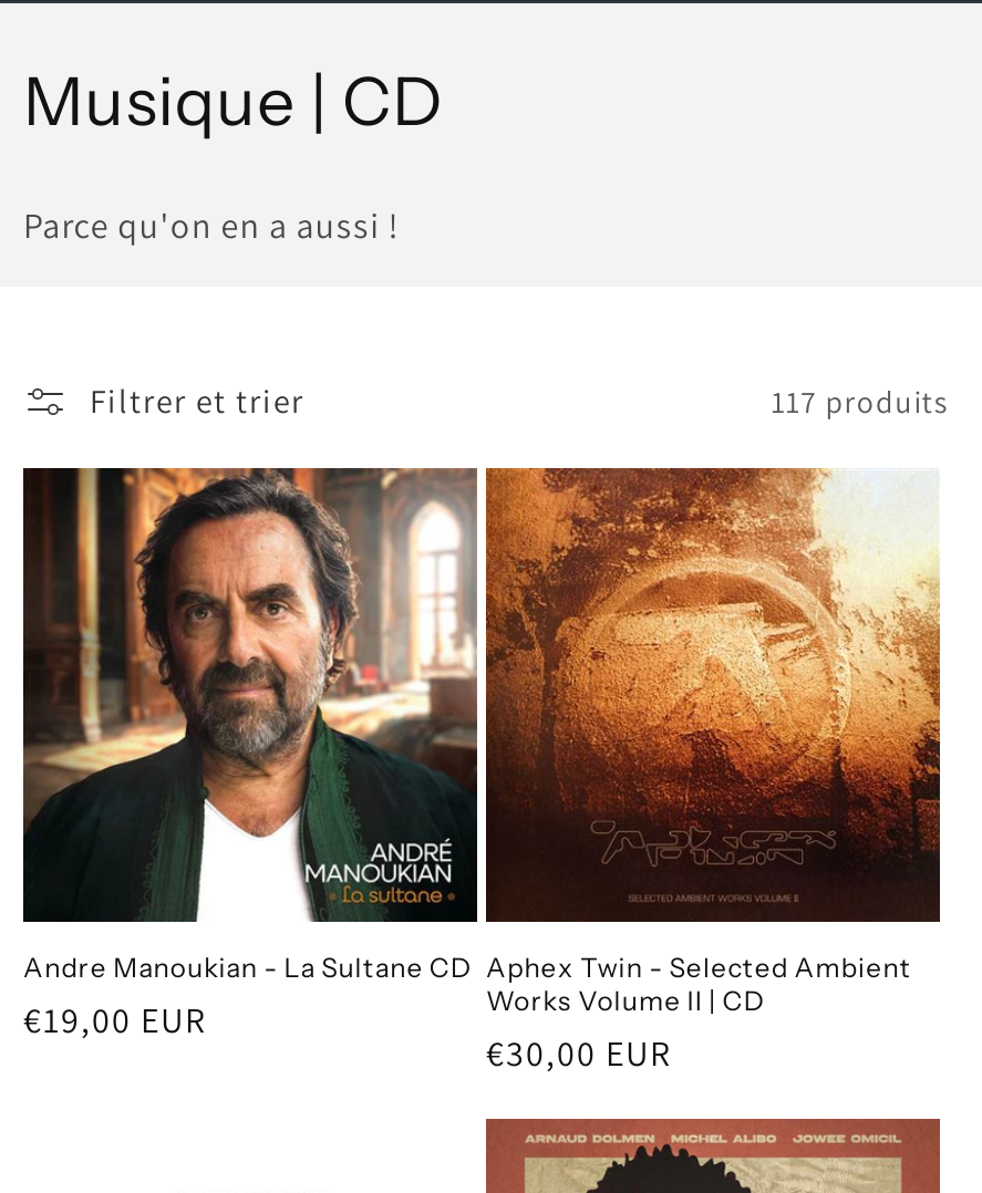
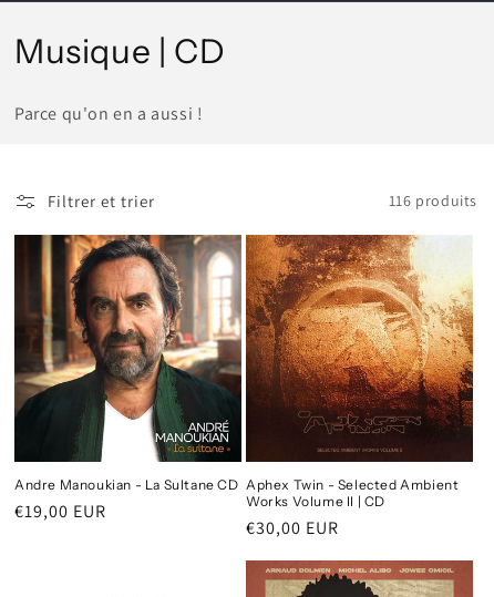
- 117 produits
+ 116 produits
